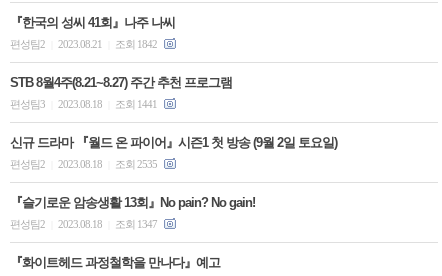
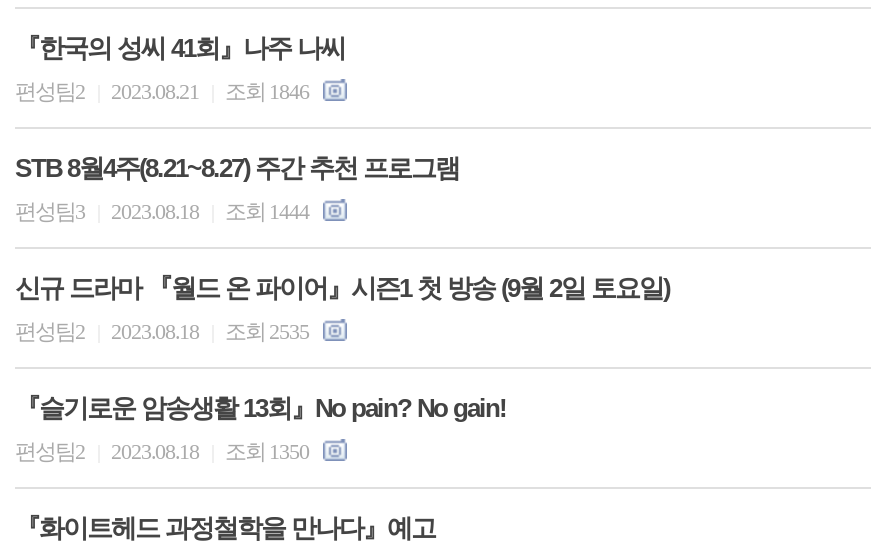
- 편성팀2 2023.08.21 조회 1842
+ 편성팀2 2023.08.21 조회 1846

- 편성팀3 2023.08.18 조회 1441
+ 편성팀3 2023.08.18 조회 1444

- 편성팀2 2023.08.18 조회 1347
+ 편성팀2 2023.08.18 조회 1350
